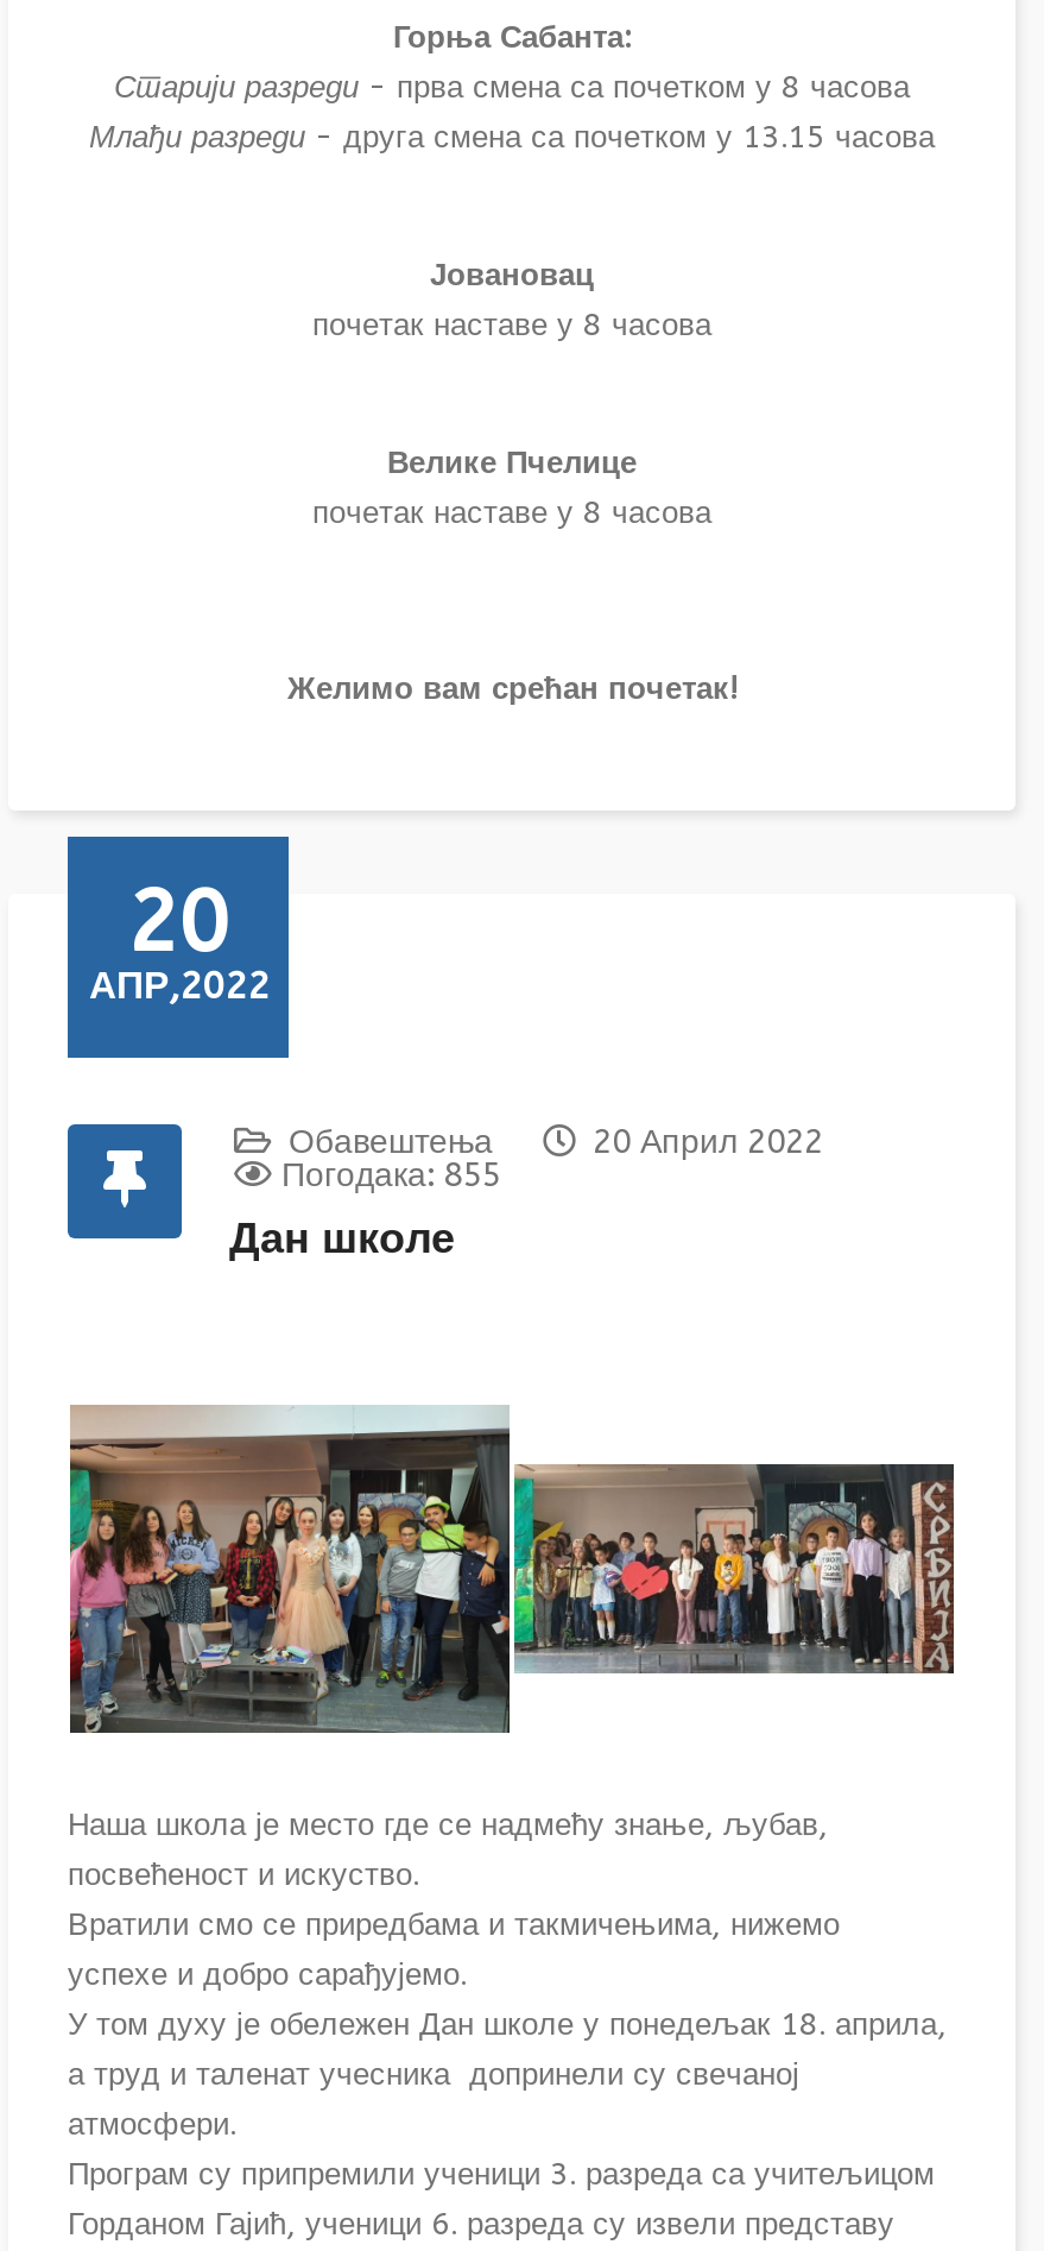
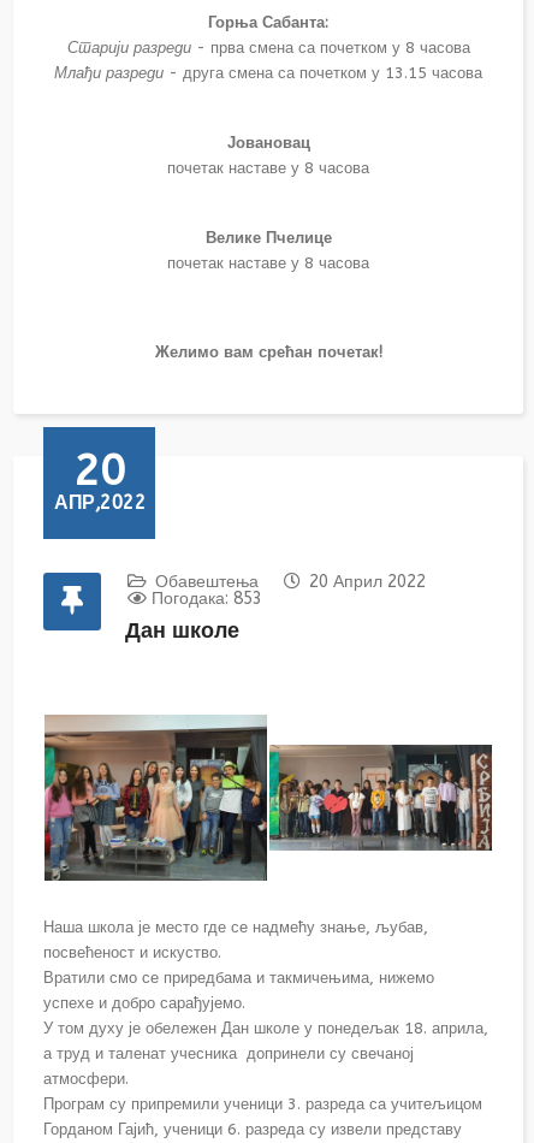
- Погодака: 855
+ Погодака: 853
